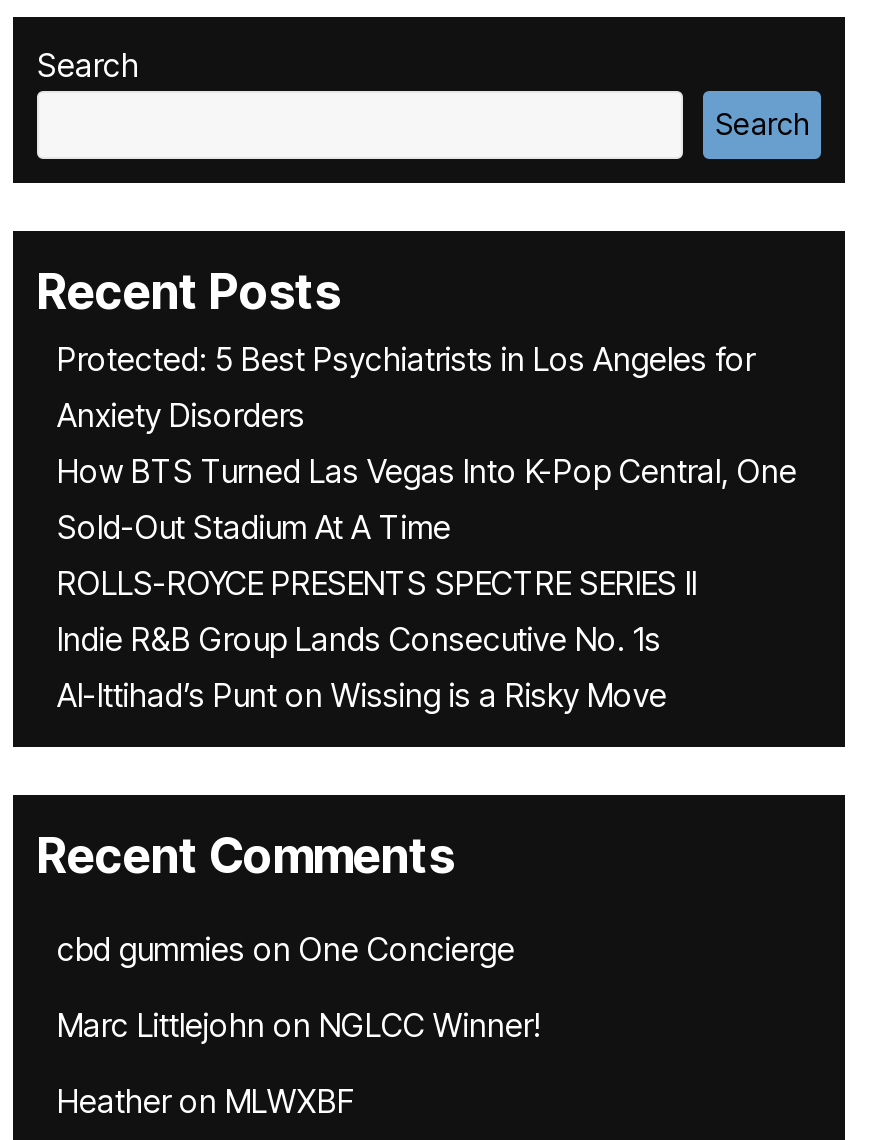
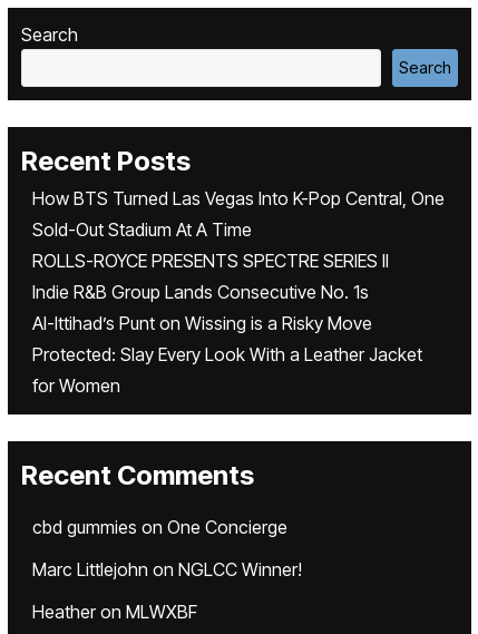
- Protected: 5 Best Psychiatrists in Los Angeles for
- Anxiety Disorders

moved up: How BTS Turned Las Vegas Into K-Pop Central, One | Sold-Out Stadium At A Time | ROLLS-ROYCE PRESENTS SPECTRE SERIES II | Indie R&B Group Lands Consecutive No. 1s | Al-Ittihad’s Punt on Wissing is a Risky Move

+ Protected: Slay Every Look With a Leather Jacket
+ for Women
